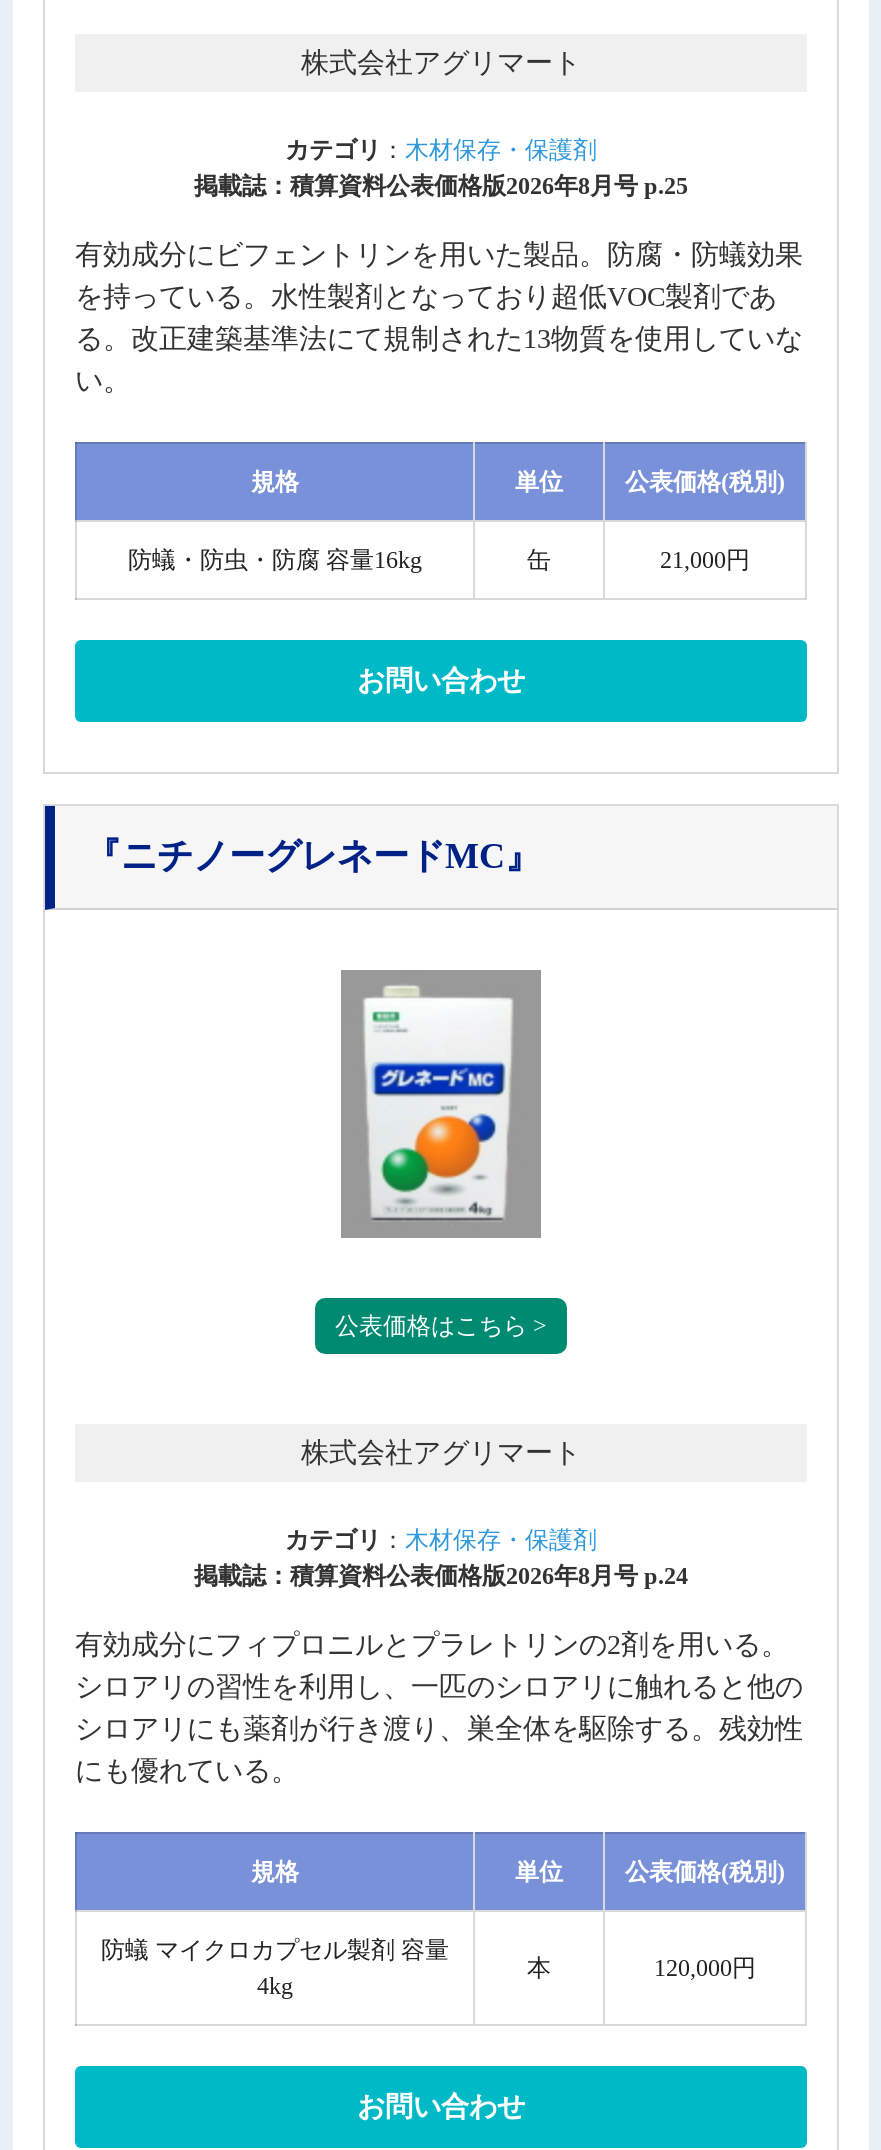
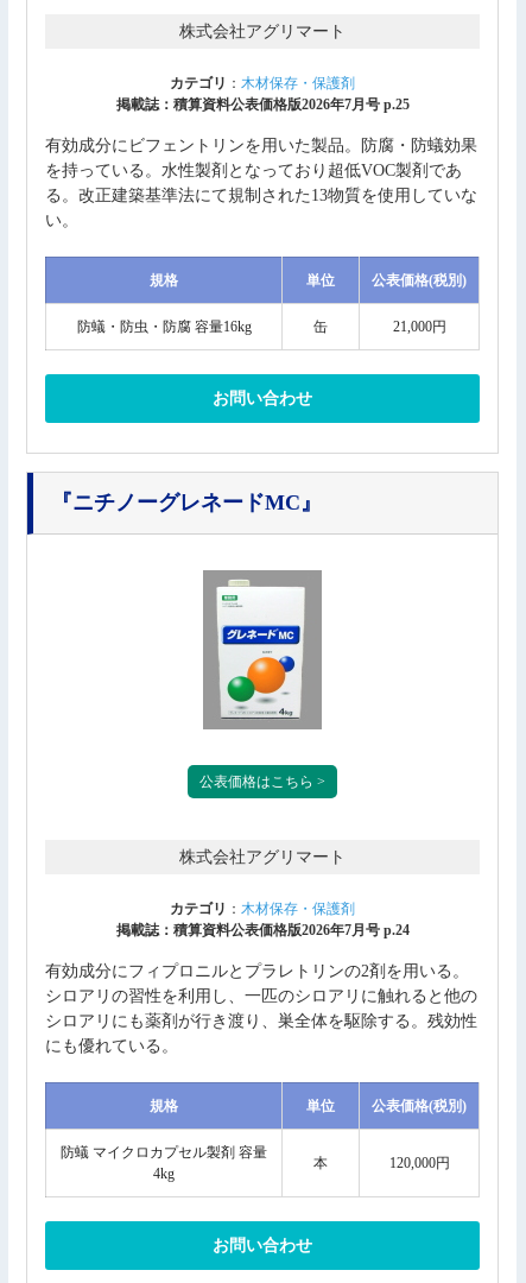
- 掲載誌：積算資料公表価格版2026年8月号 p.25
+ 掲載誌：積算資料公表価格版2026年7月号 p.25

- 掲載誌：積算資料公表価格版2026年8月号 p.24
+ 掲載誌：積算資料公表価格版2026年7月号 p.24
